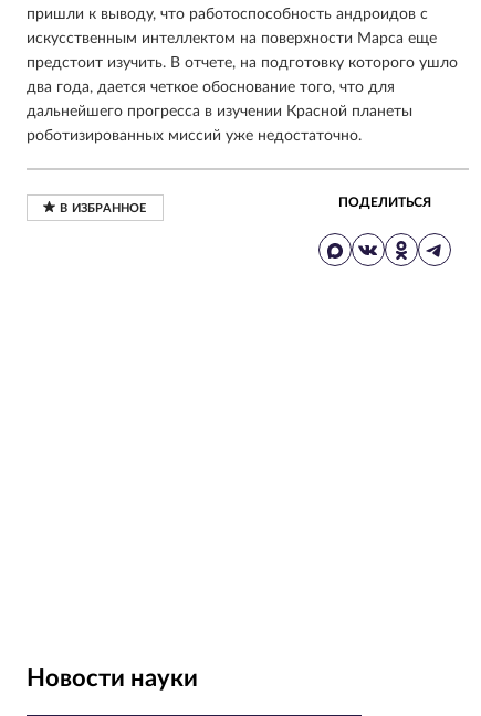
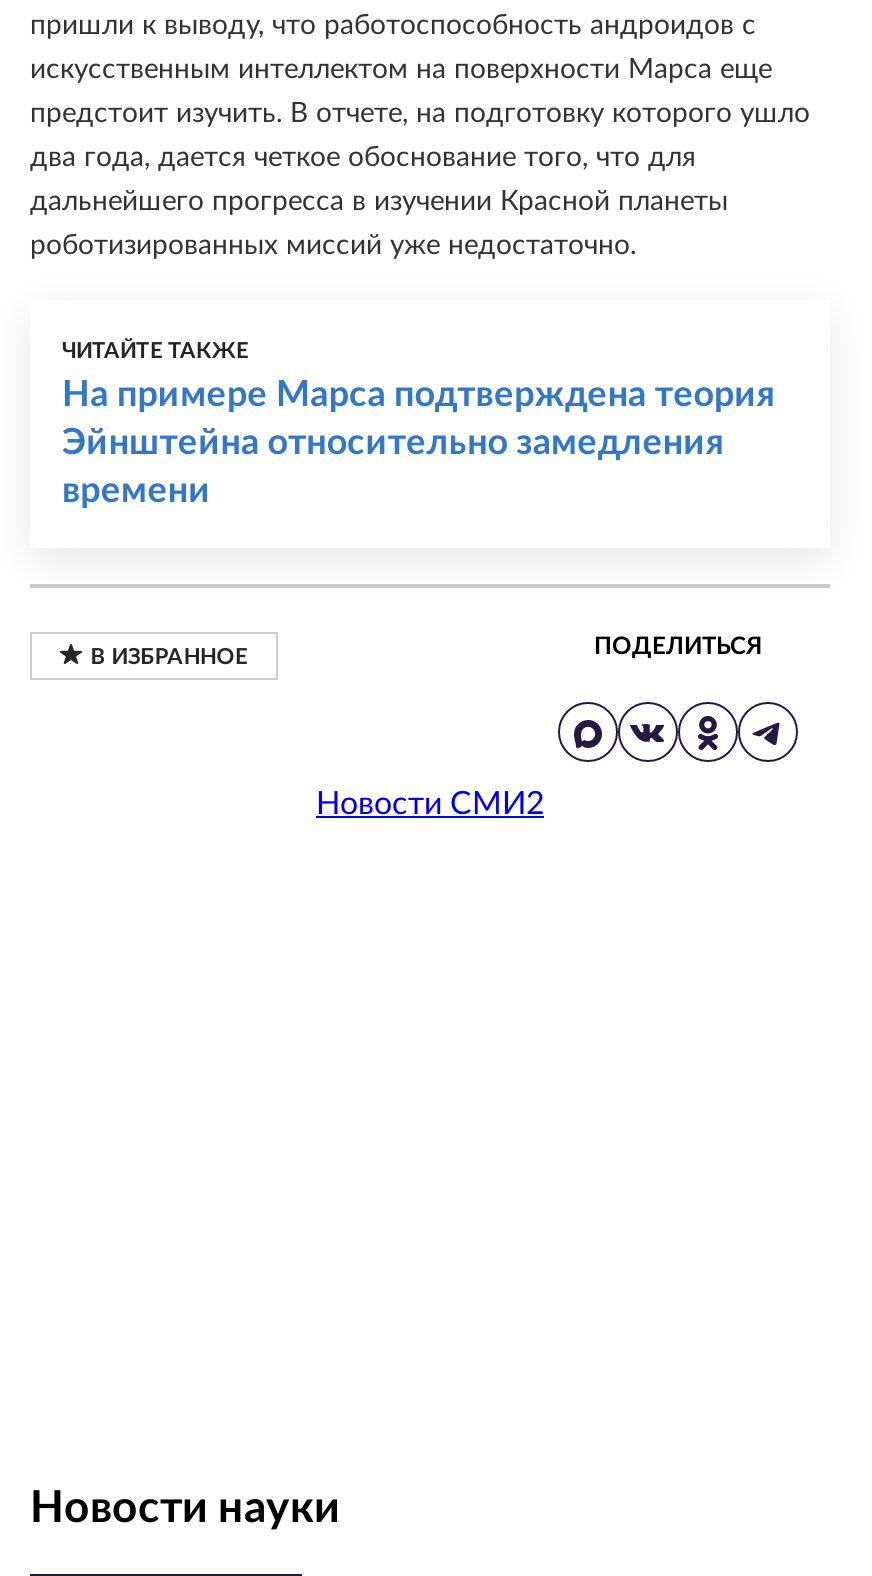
+ ЧИТАЙТЕ ТАКЖЕ
+ На примере Марса подтверждена теория
+ Эйнштейна относительно замедления
+ времени

+ Новости СМИ2
